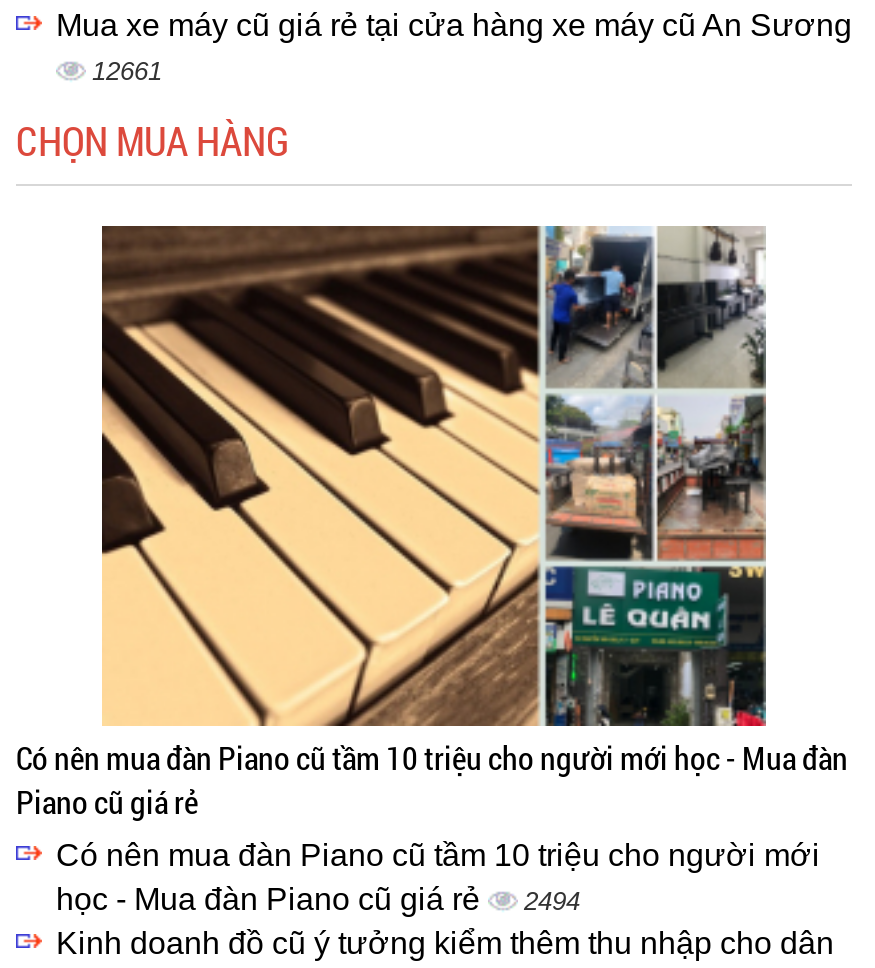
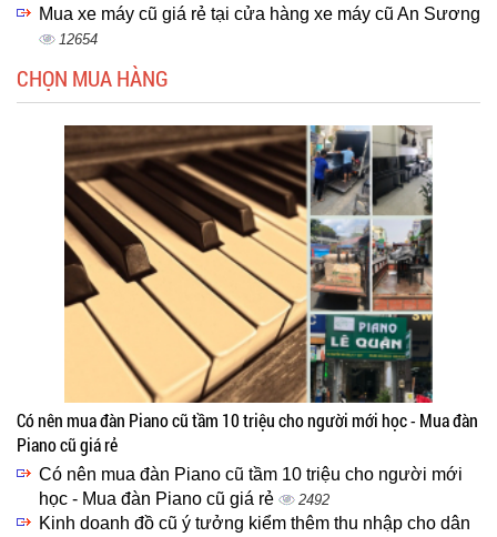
- 12661
+ 12654

- học - Mua đàn Piano cũ giá rẻ 2494
+ học - Mua đàn Piano cũ giá rẻ 2492
